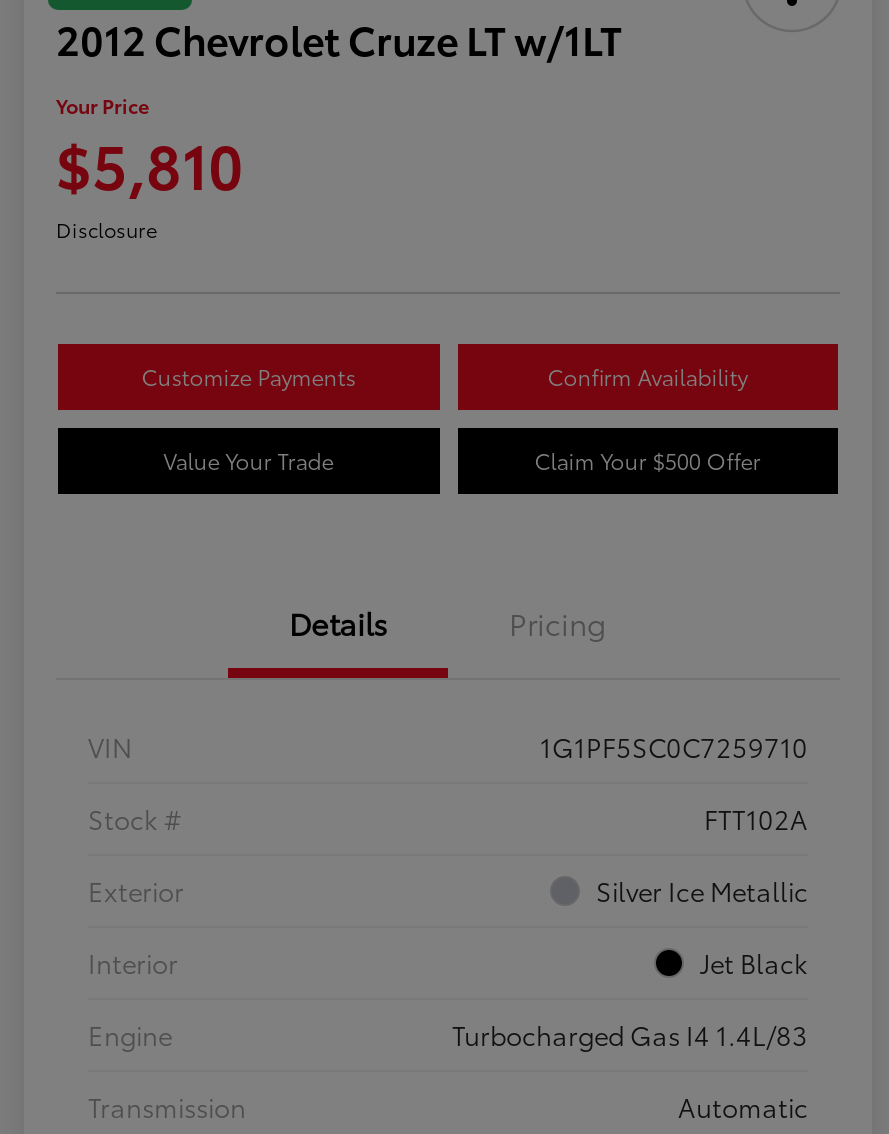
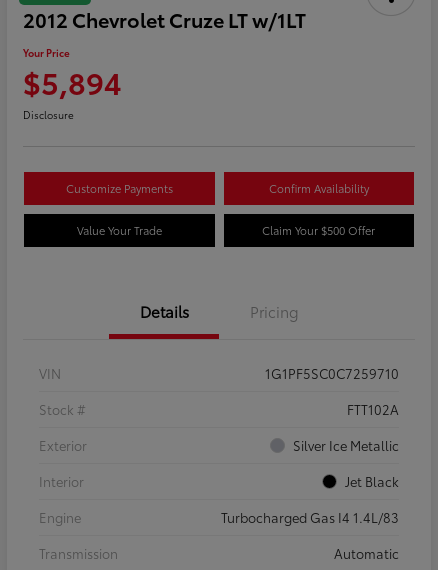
- $5,810
+ $5,894
